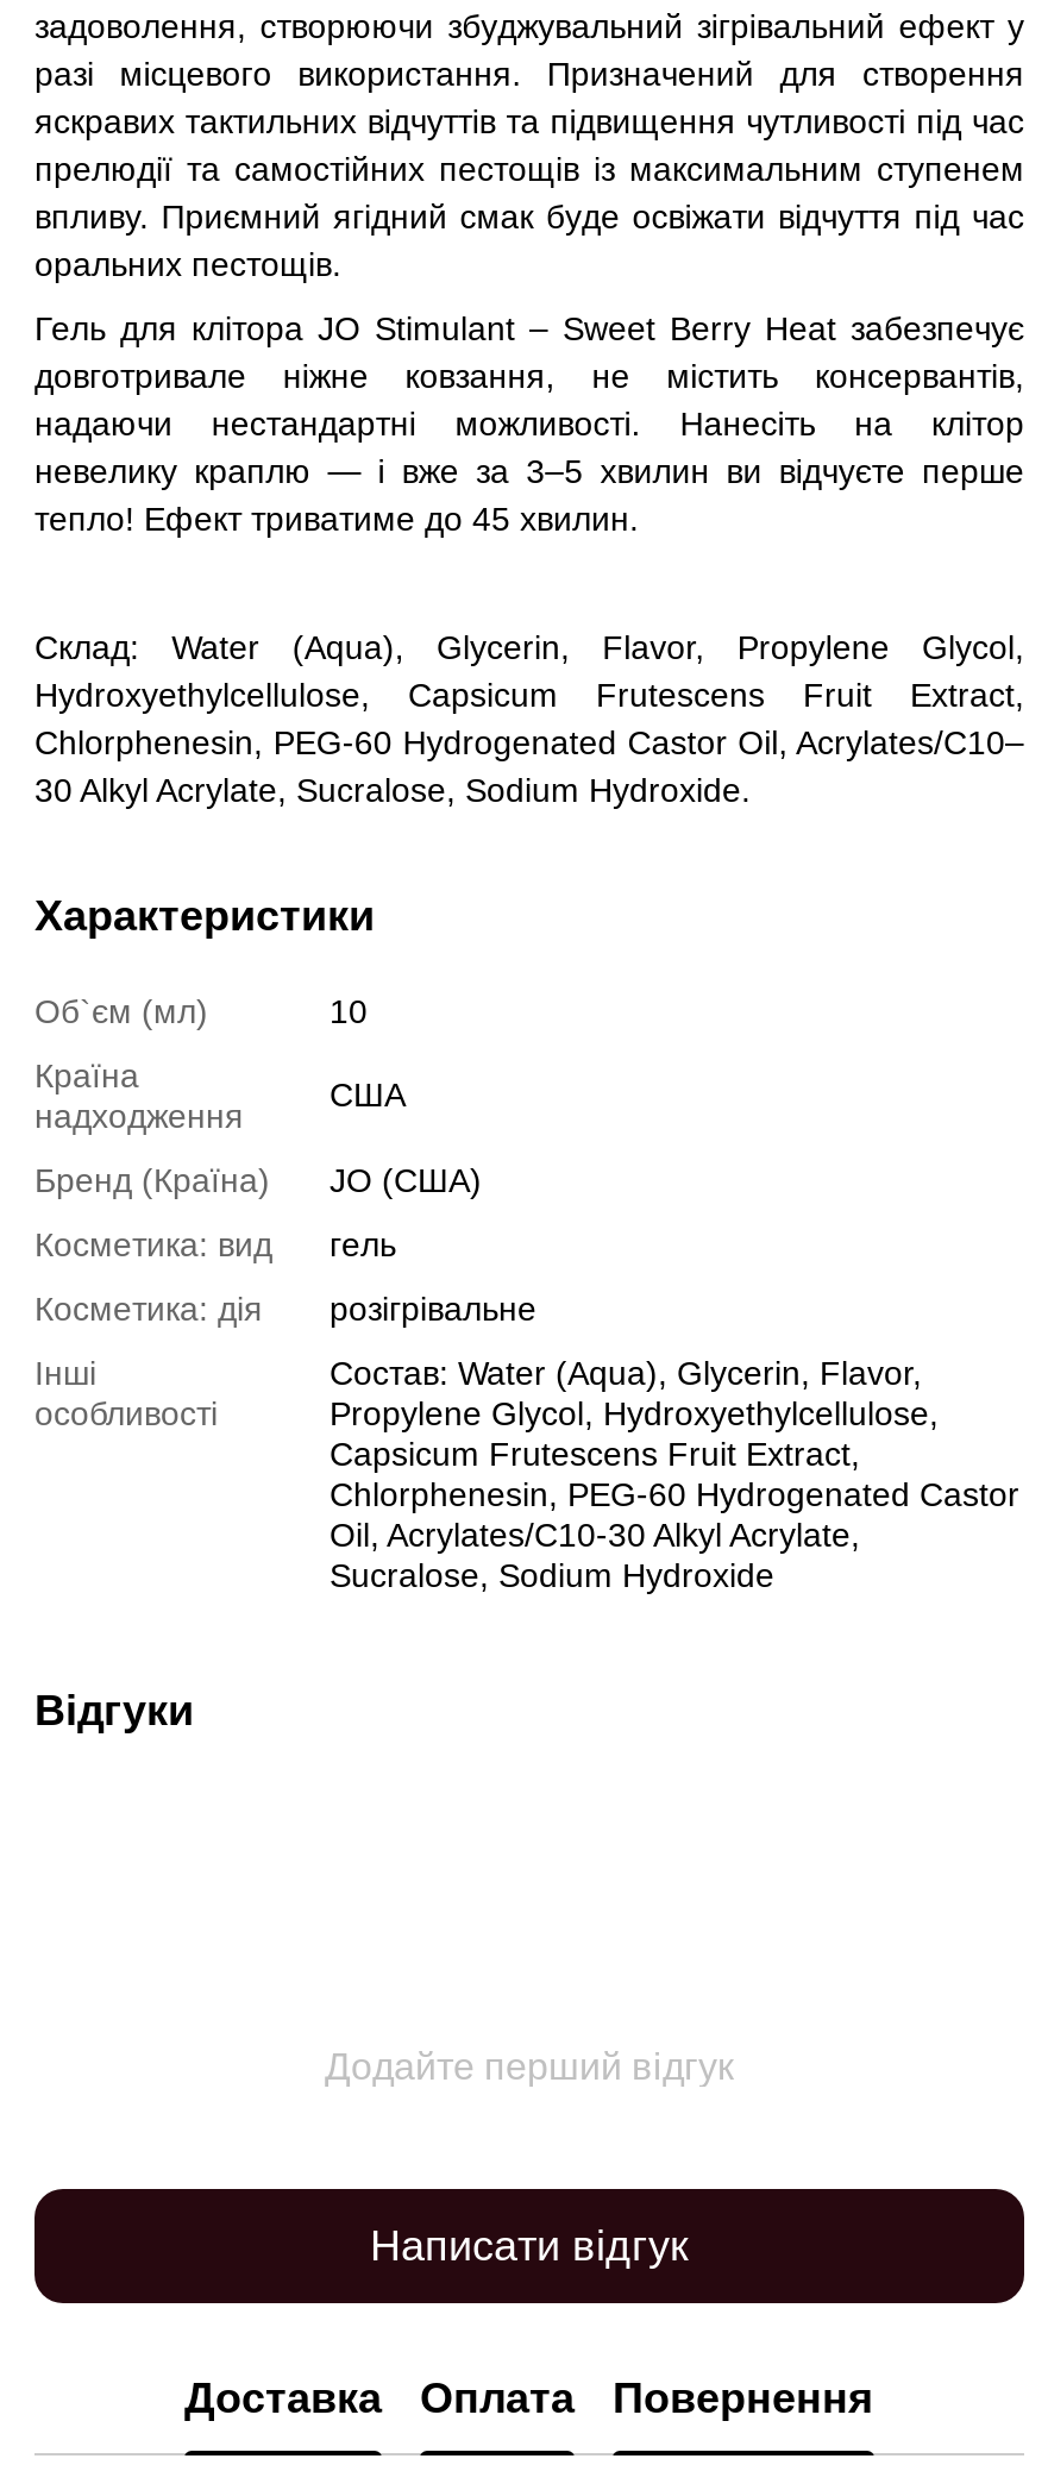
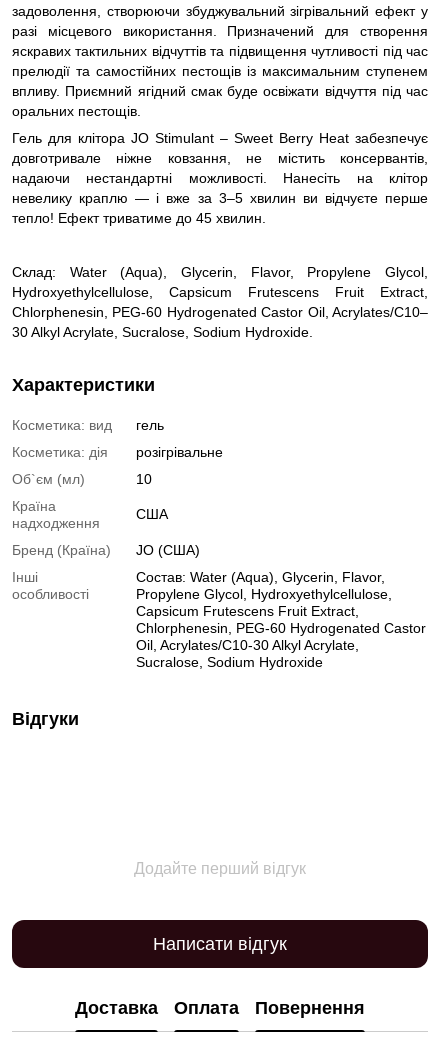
moved down: Об`єм (мл) | 10 | Країна | надходження | США | Бренд (Країна)

moved up: Косметика: вид | гель | Косметика: дія | розігрівальне
